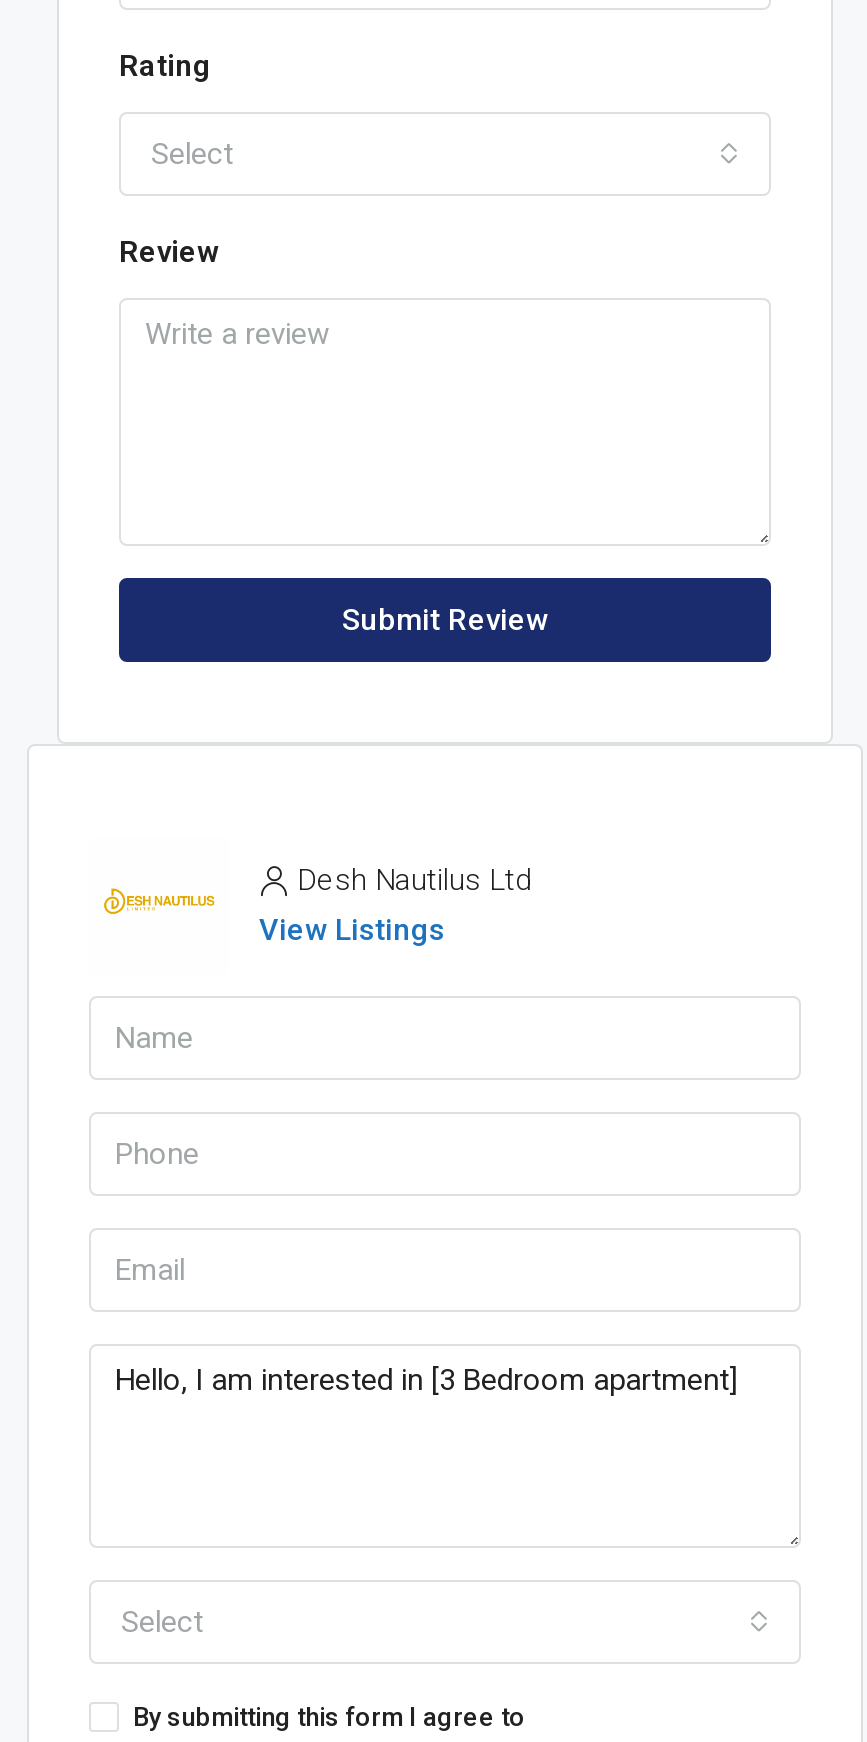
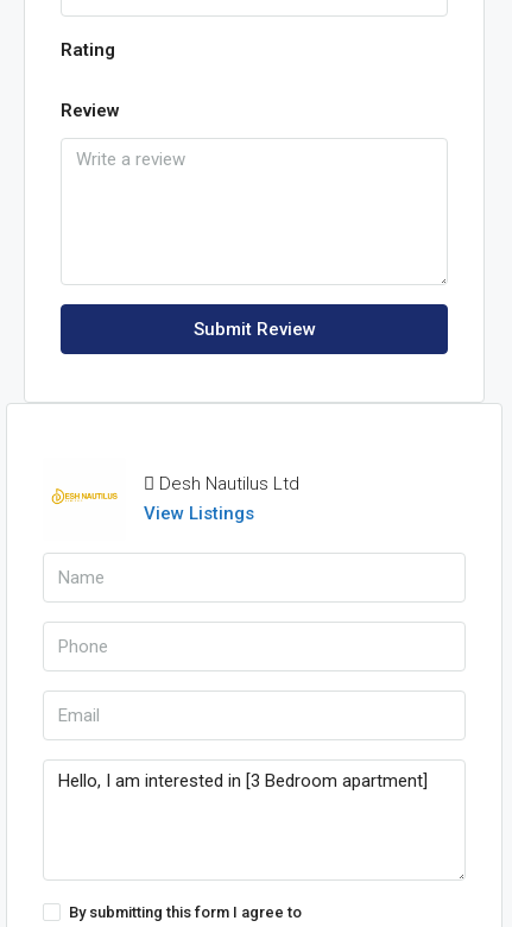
- Select

- Select
